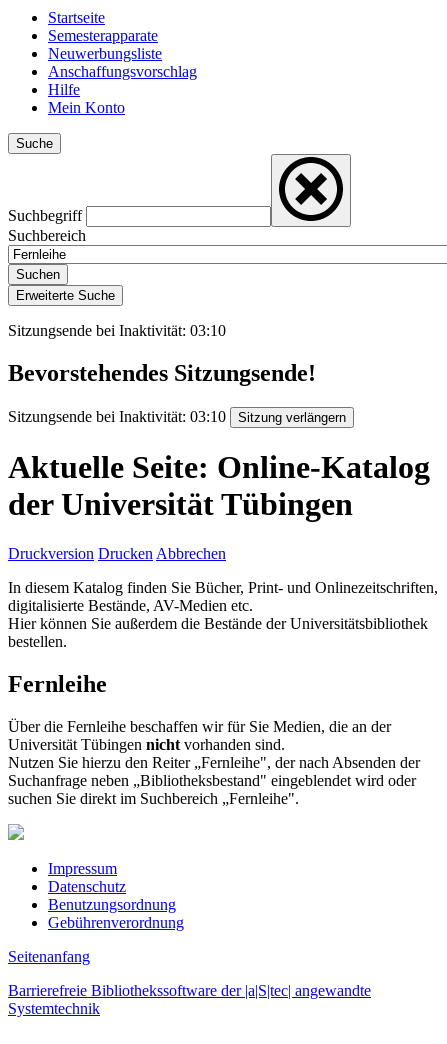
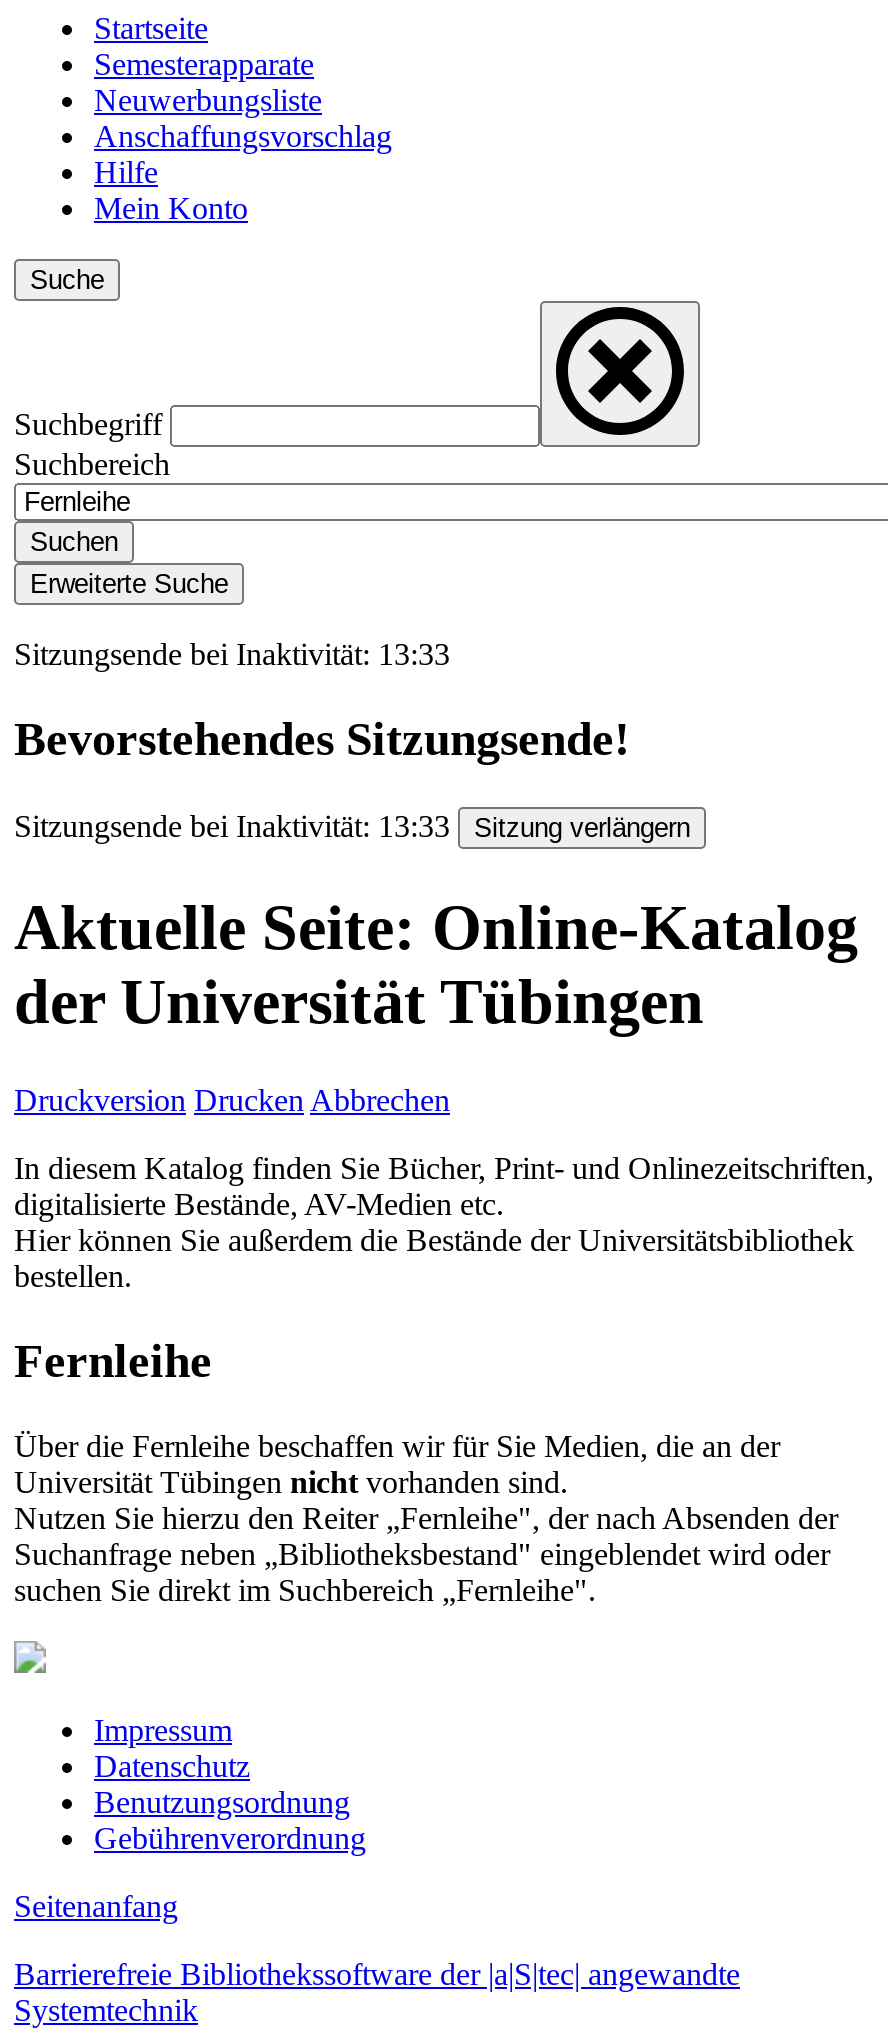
- Sitzungsende bei Inaktivität: 03:10
+ Sitzungsende bei Inaktivität: 13:33

- Sitzungsende bei Inaktivität: 03:10
+ Sitzungsende bei Inaktivität: 13:33
